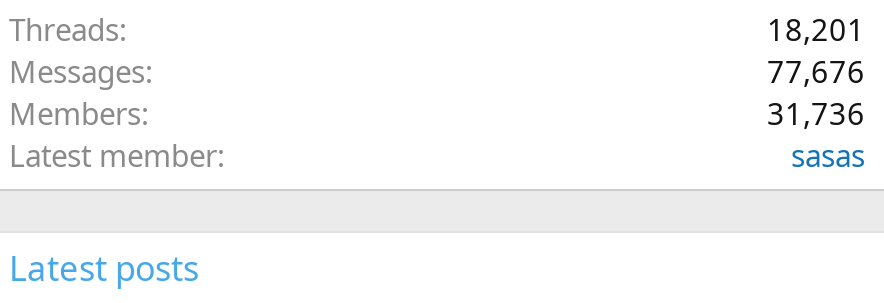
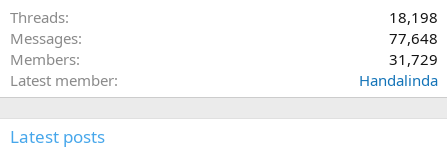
- 18,201
+ 18,198

- 77,676
+ 77,648

- 31,736
+ 31,729

- sasas
+ Handalinda
